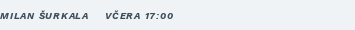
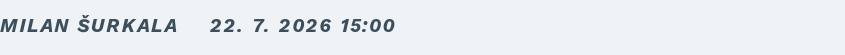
- MILAN ŠURKALA VČERA 17:00
+ MILAN ŠURKALA 22. 7. 2026 15:00
